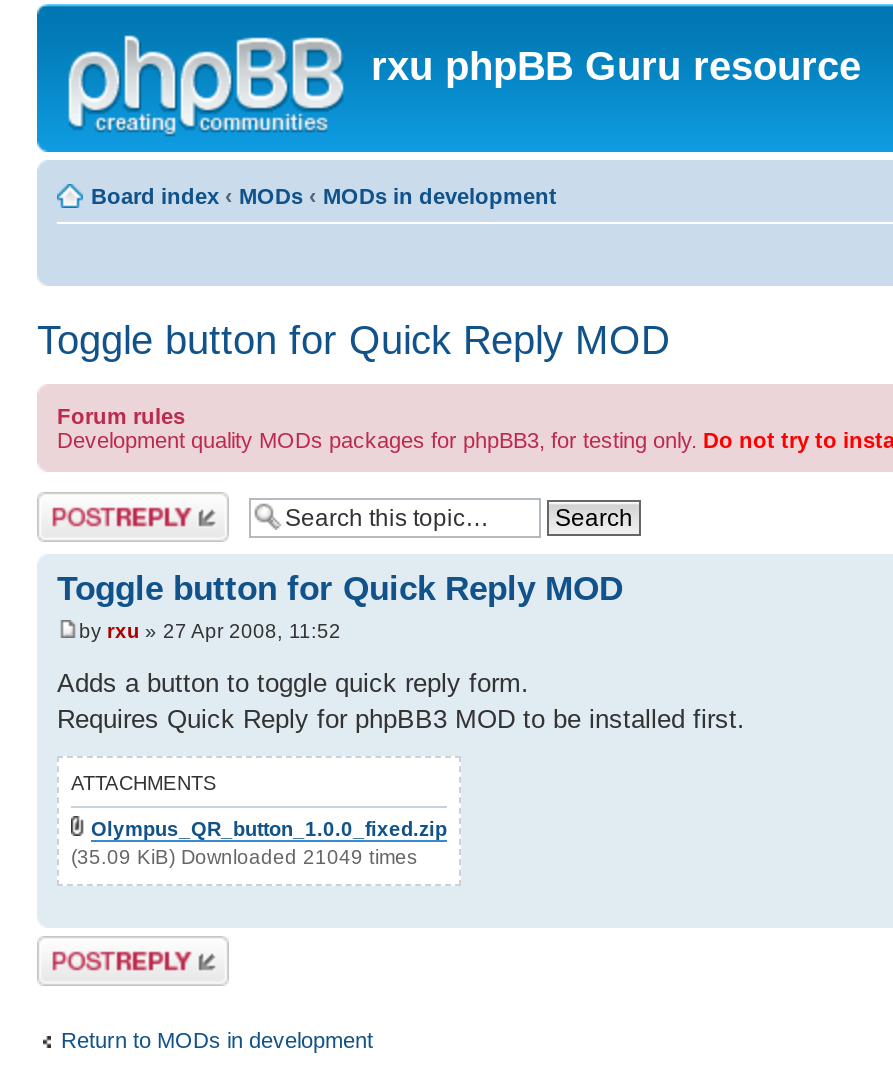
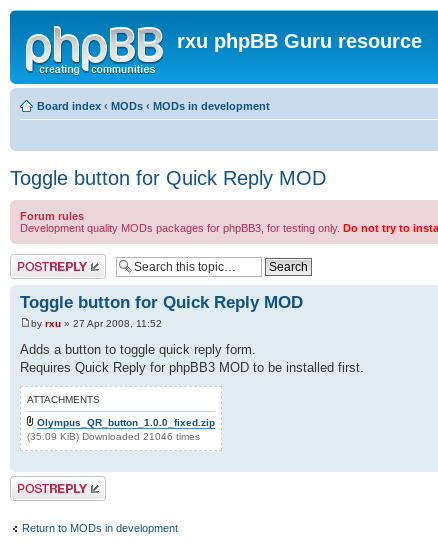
- (35.09 KiB) Downloaded 21049 times
+ (35.09 KiB) Downloaded 21046 times
